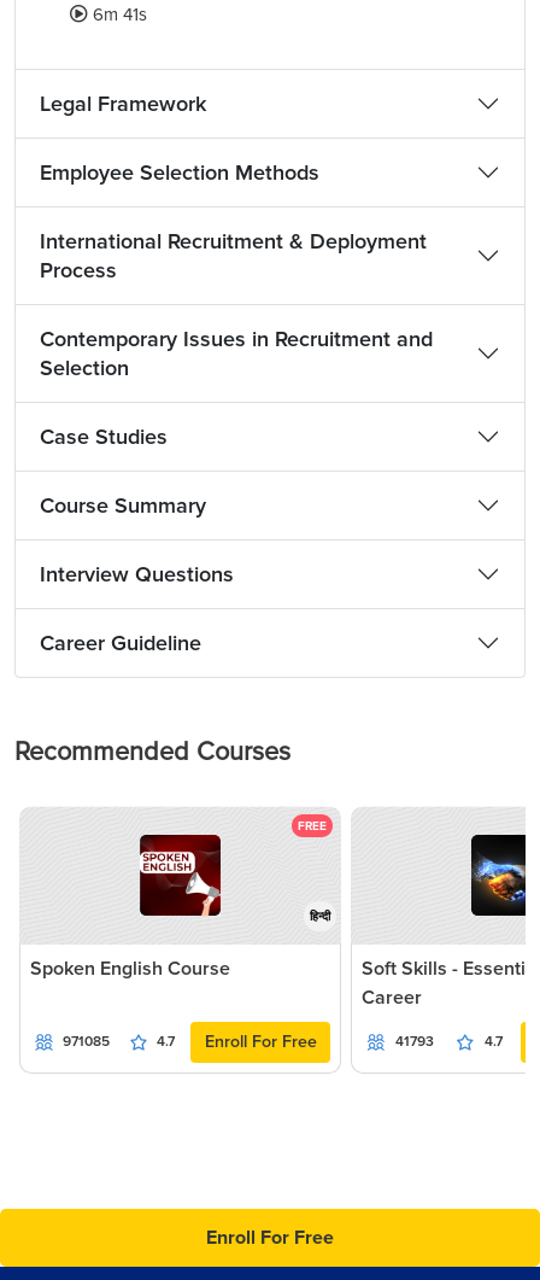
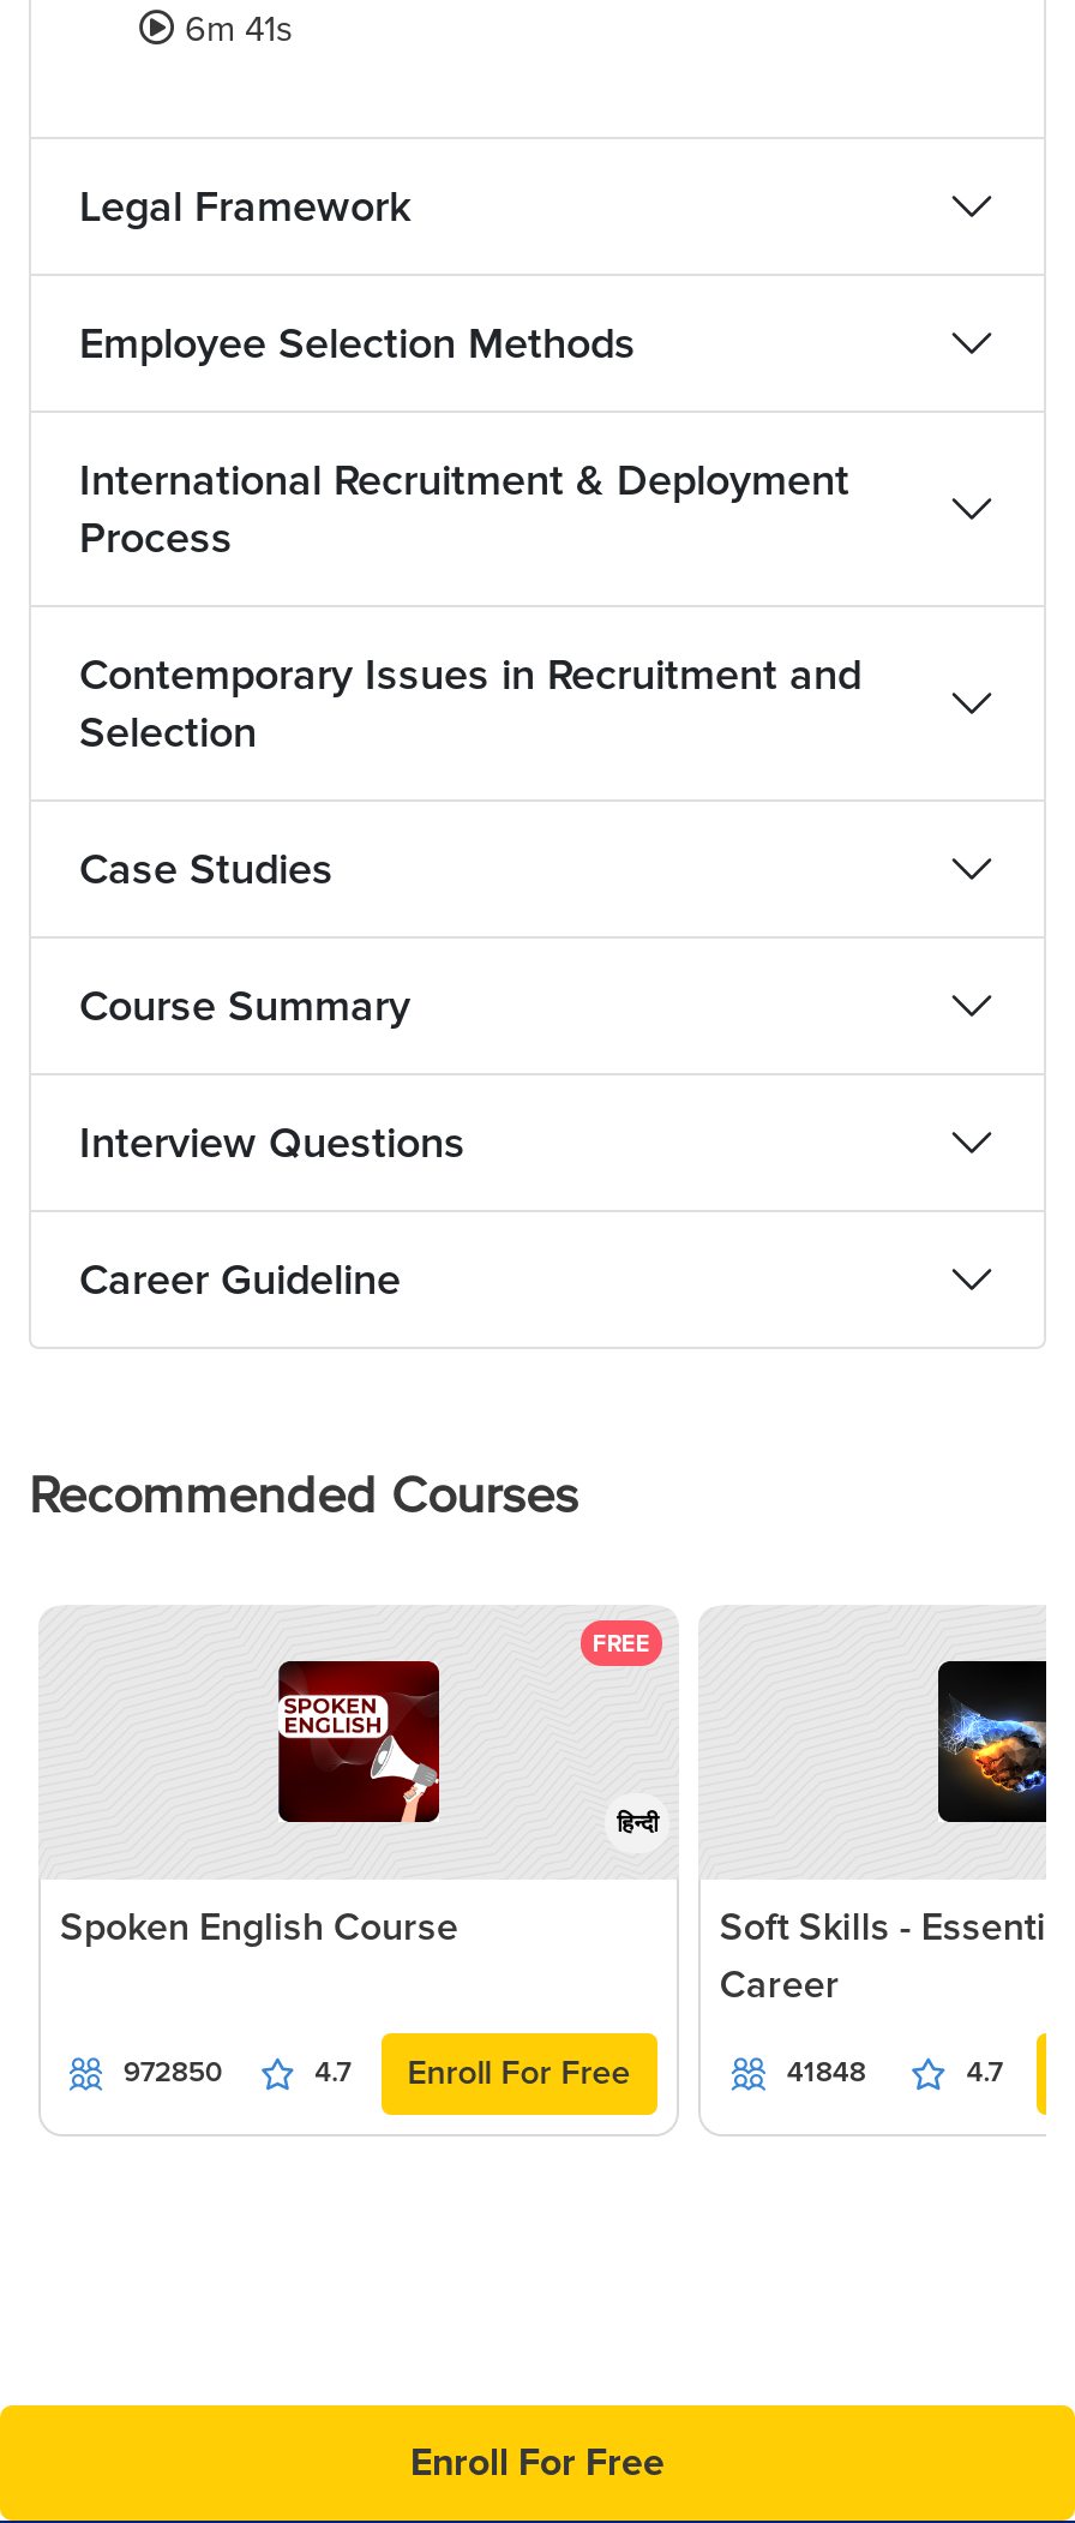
- 971085
+ 972850

- 41793
+ 41848
